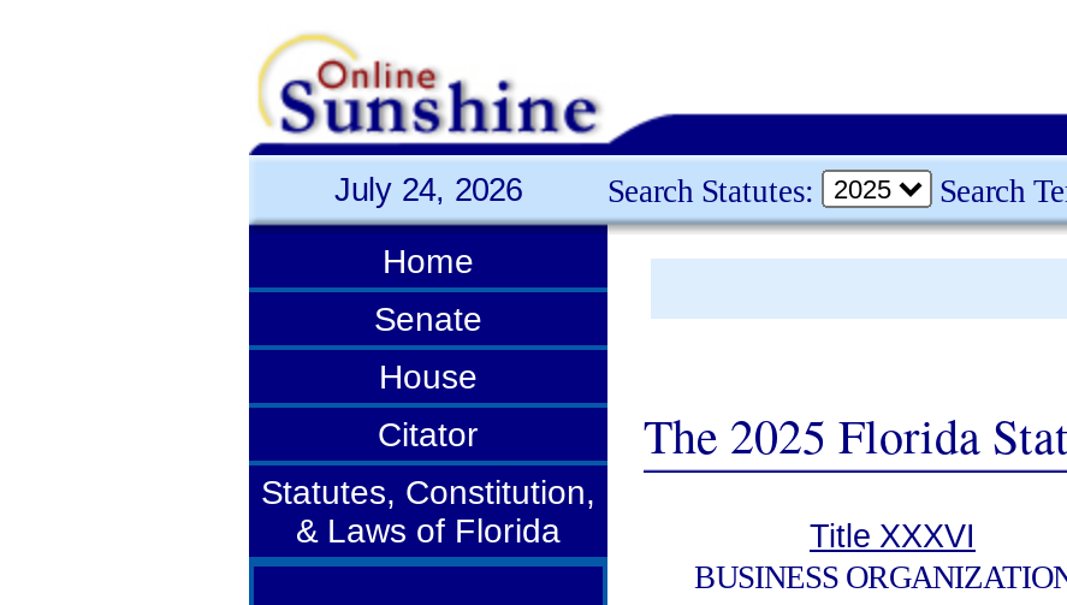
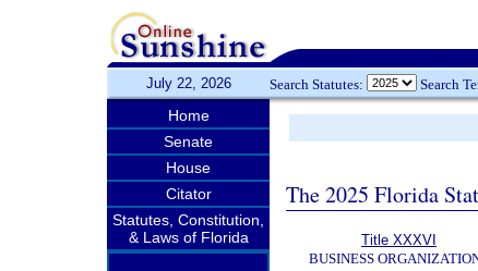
- July 24, 2026
+ July 22, 2026
